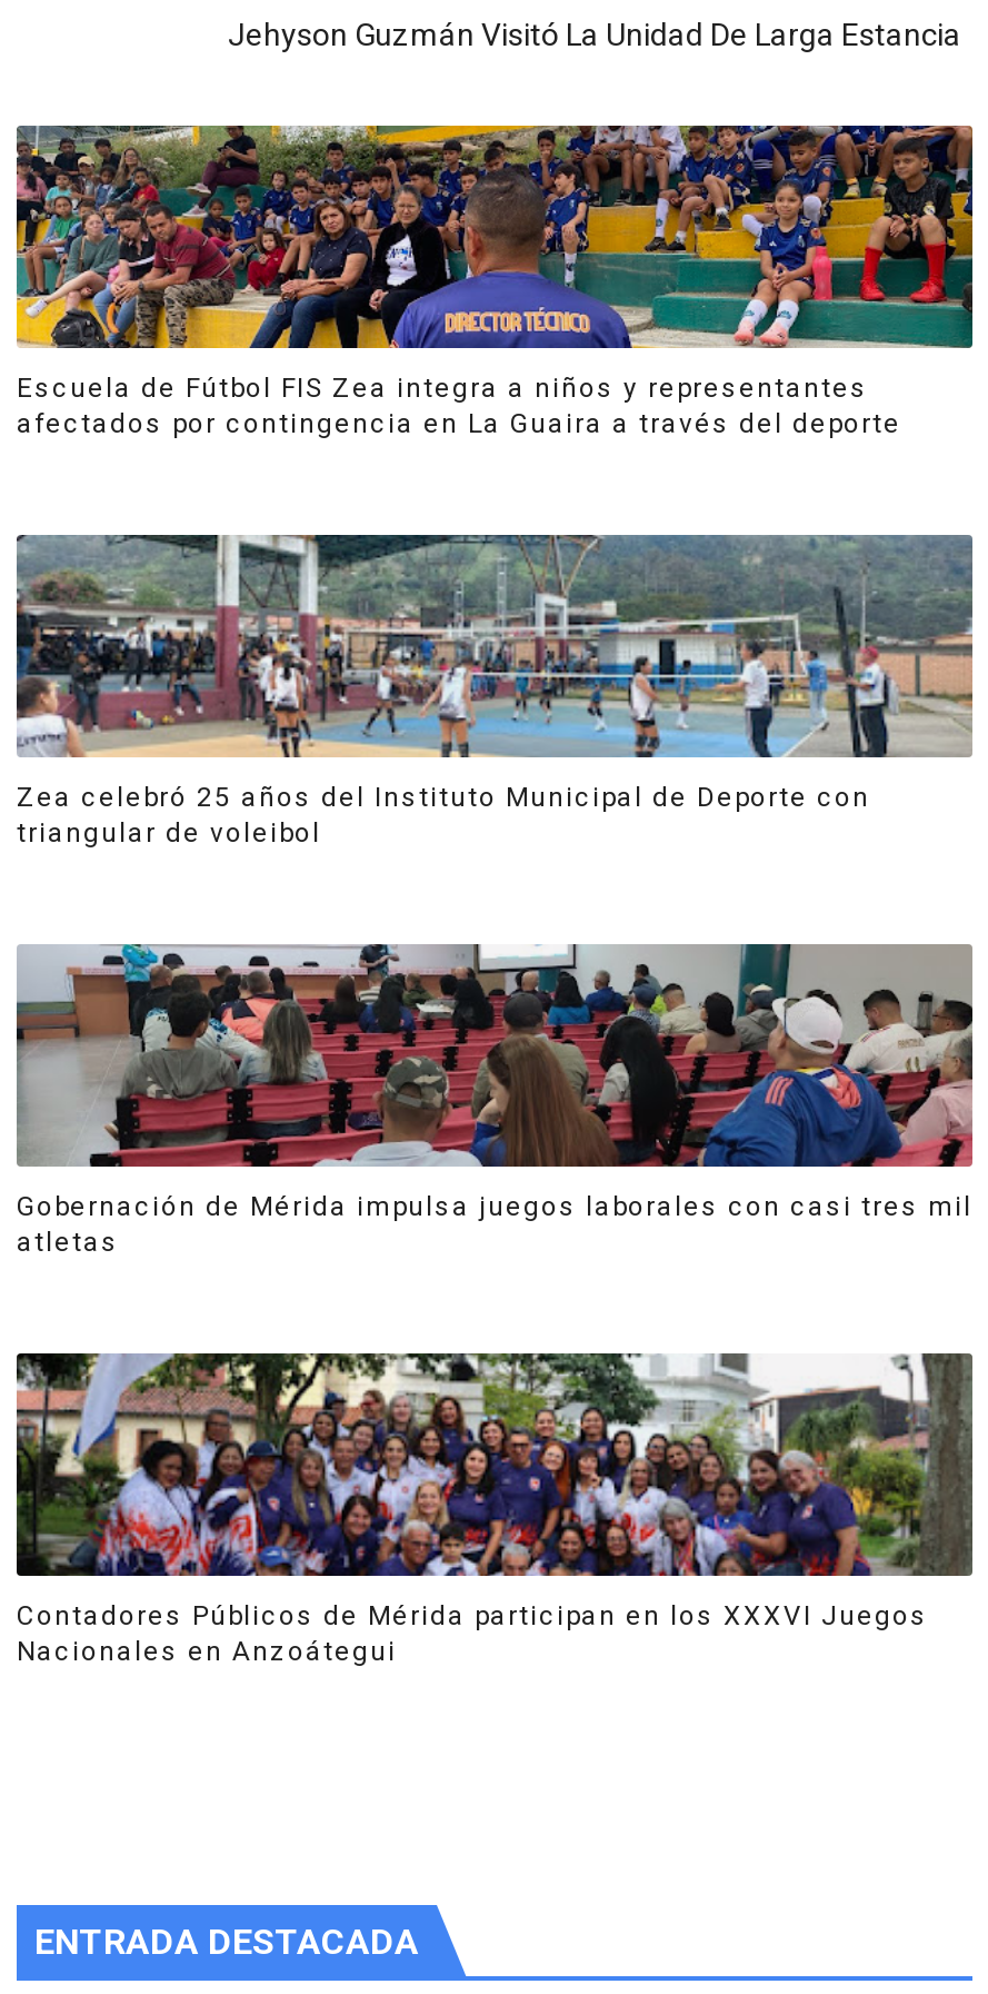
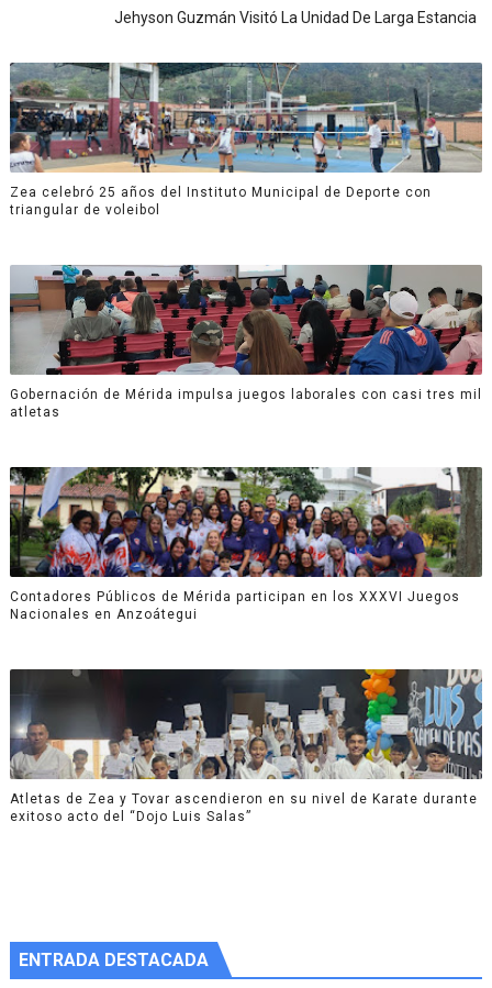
- [image]
- Escuela de Fútbol FIS Zea integra a niños y representantes
- afectados por contingencia en La Guaira a través del deporte

moved up: [image] | Zea celebró 25 años del Instituto Municipal de Deporte con | triangular de voleibol | Gobernación de Mérida impulsa juegos laborales con casi tres mil | atletas | Contadores Públicos de Mérida participan en los XXXVI Juegos | Nacionales en Anzoátegui

+ [image]
+ Atletas de Zea y Tovar ascendieron en su nivel de Karate durante
+ exitoso acto del “Dojo Luis Salas”
